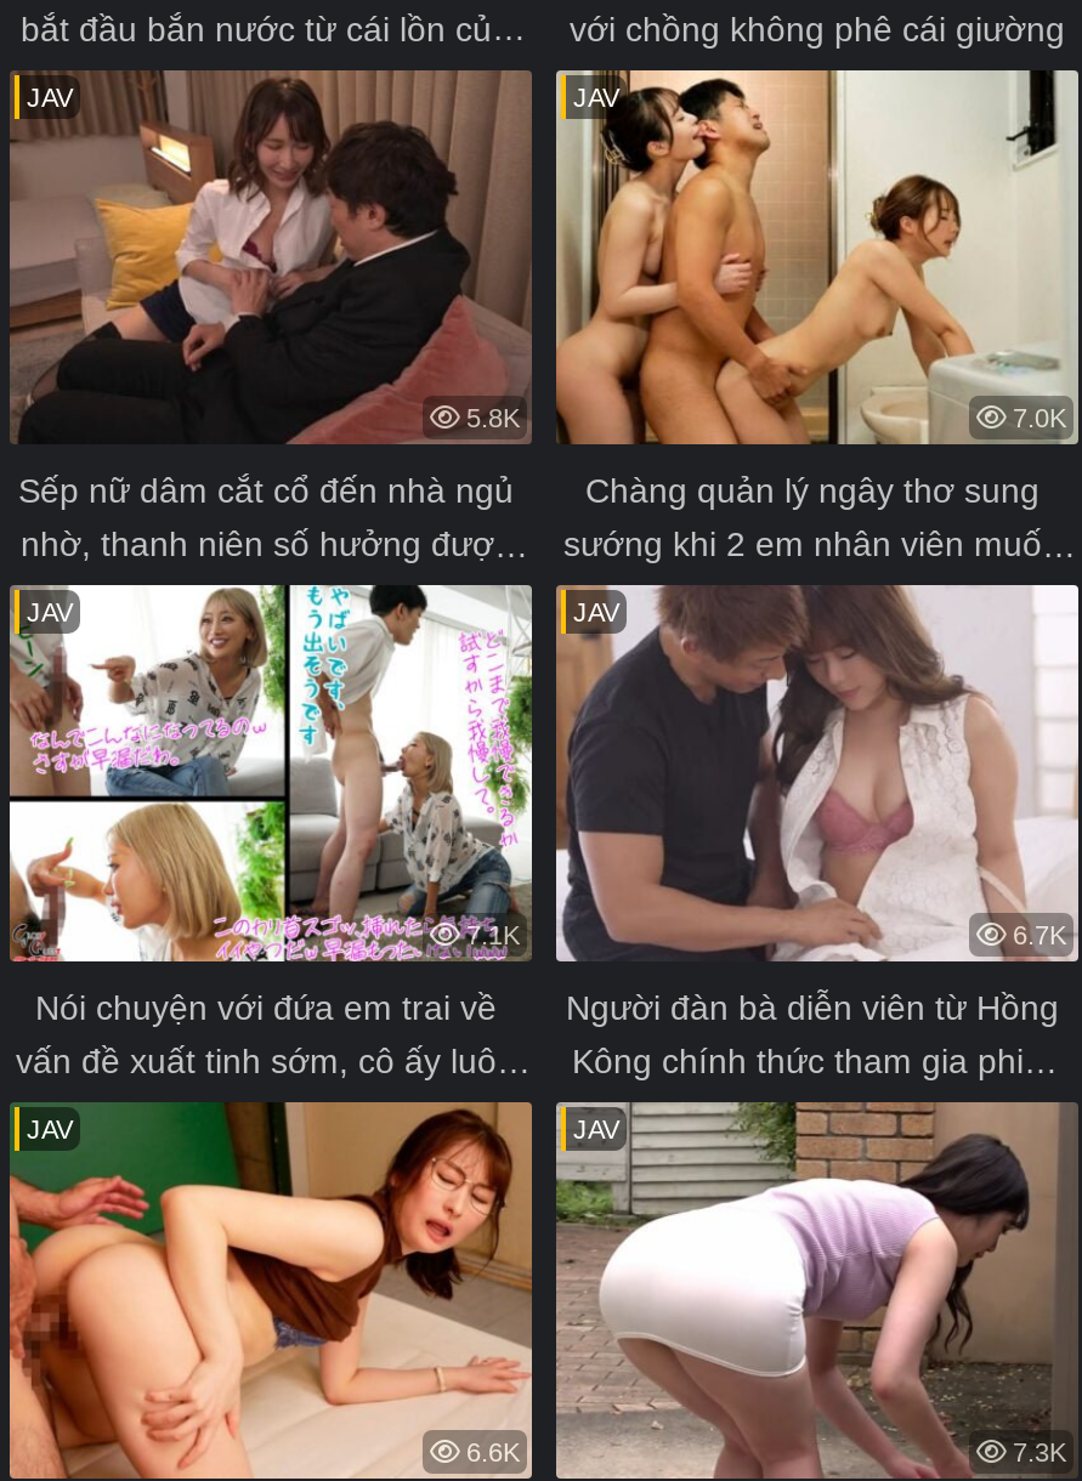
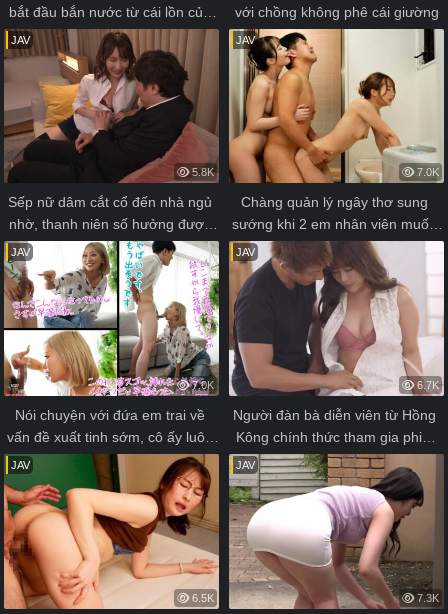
- 7.1K
+ 7.0K

- 6.6K
+ 6.5K
